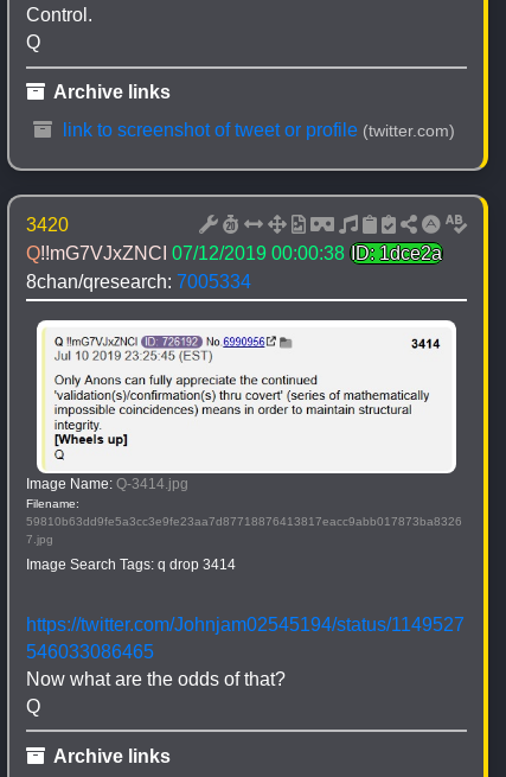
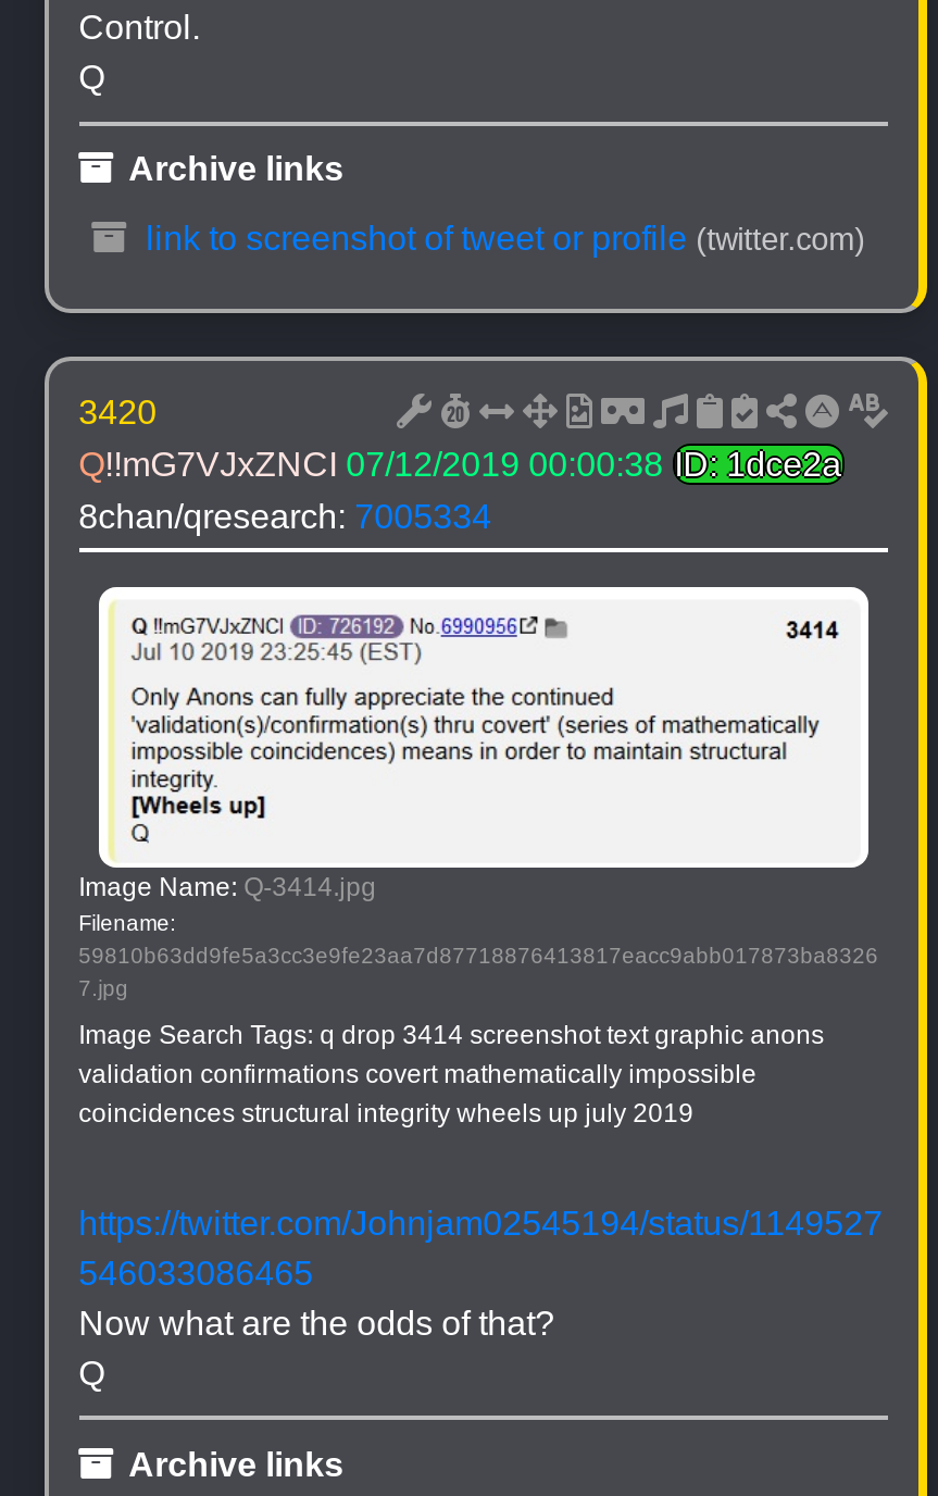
- Image Search Tags: q drop 3414
+ Image Search Tags: q drop 3414 screenshot text graphic anons
+ validation confirmations covert mathematically impossible
+ coincidences structural integrity wheels up july 2019
